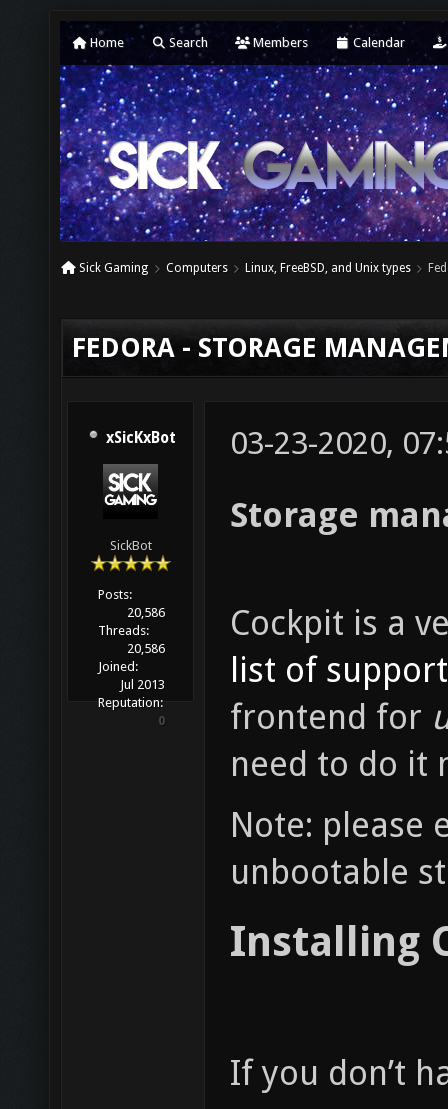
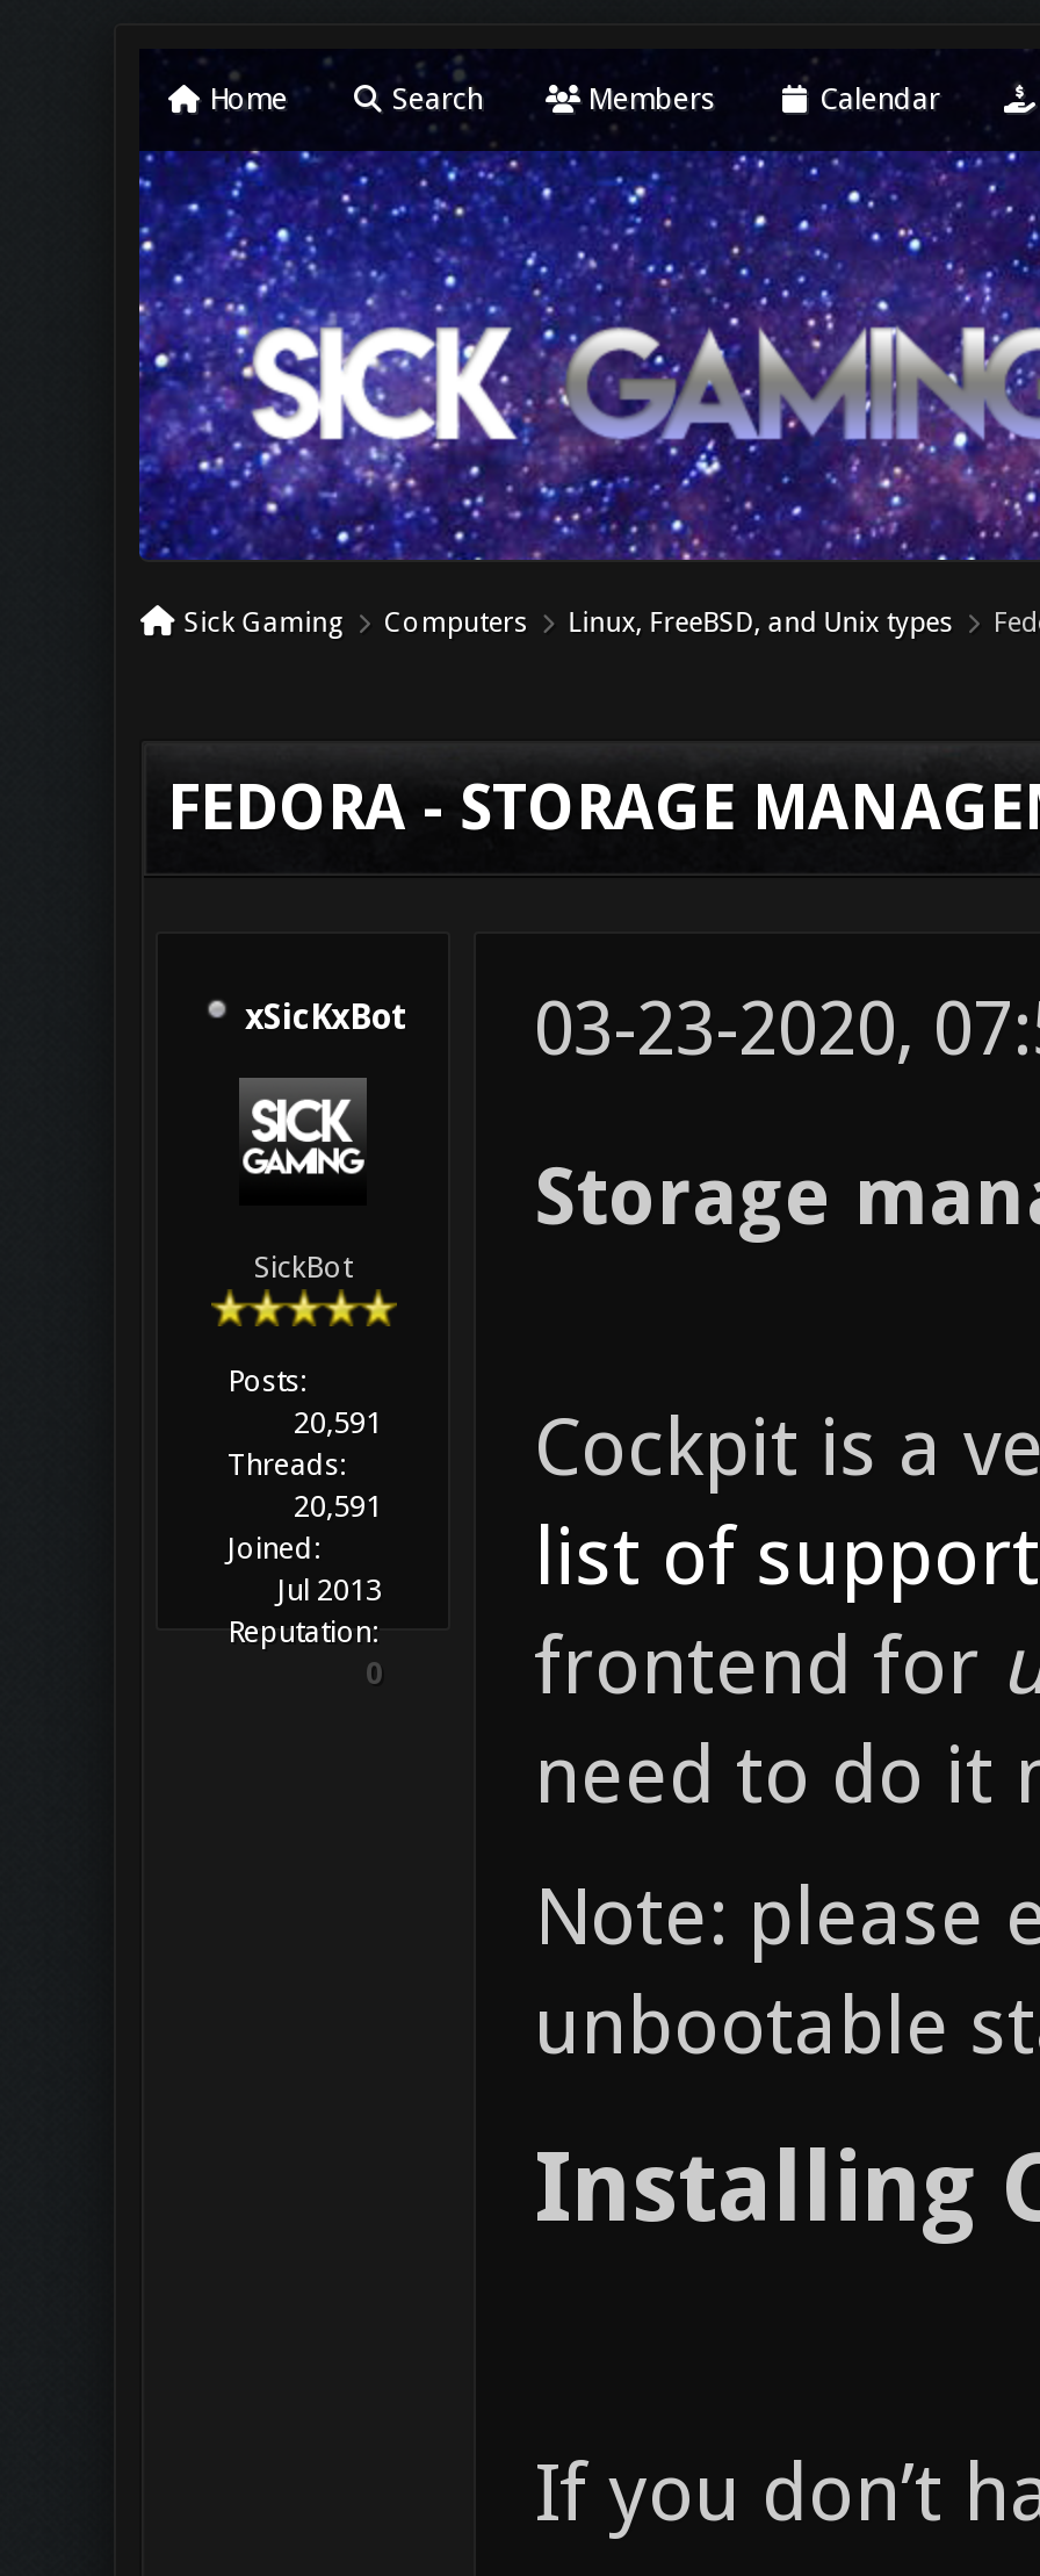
- 20,586
+ 20,591

- 20,586
+ 20,591
